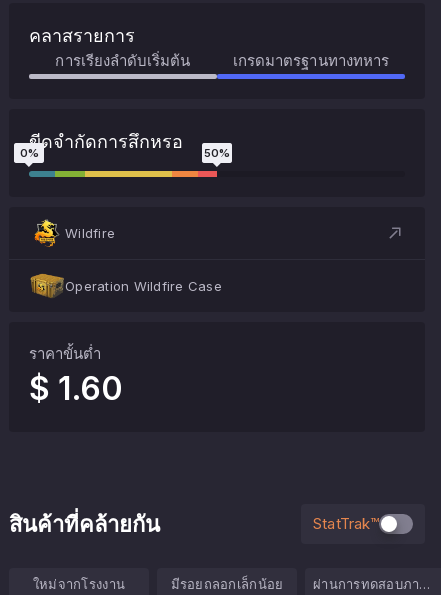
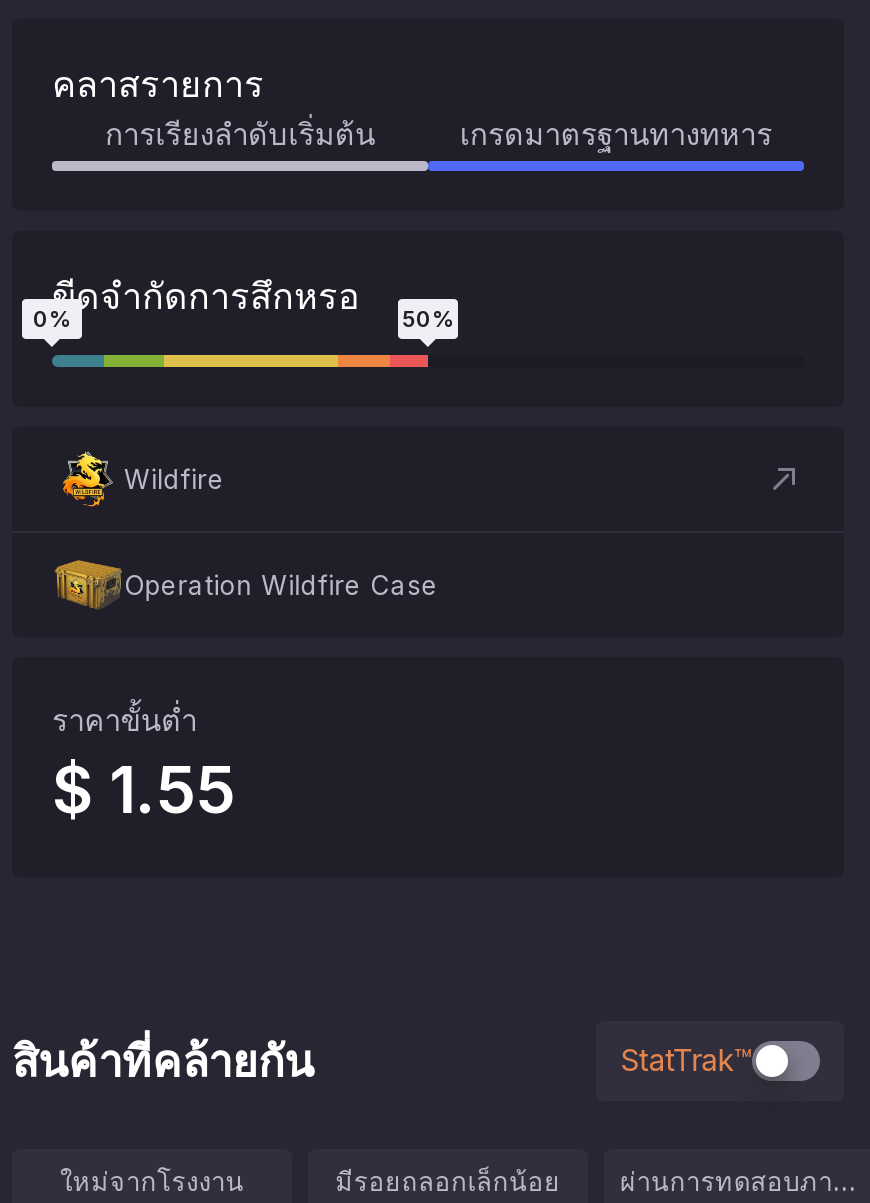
- $ 1.60
+ $ 1.55
